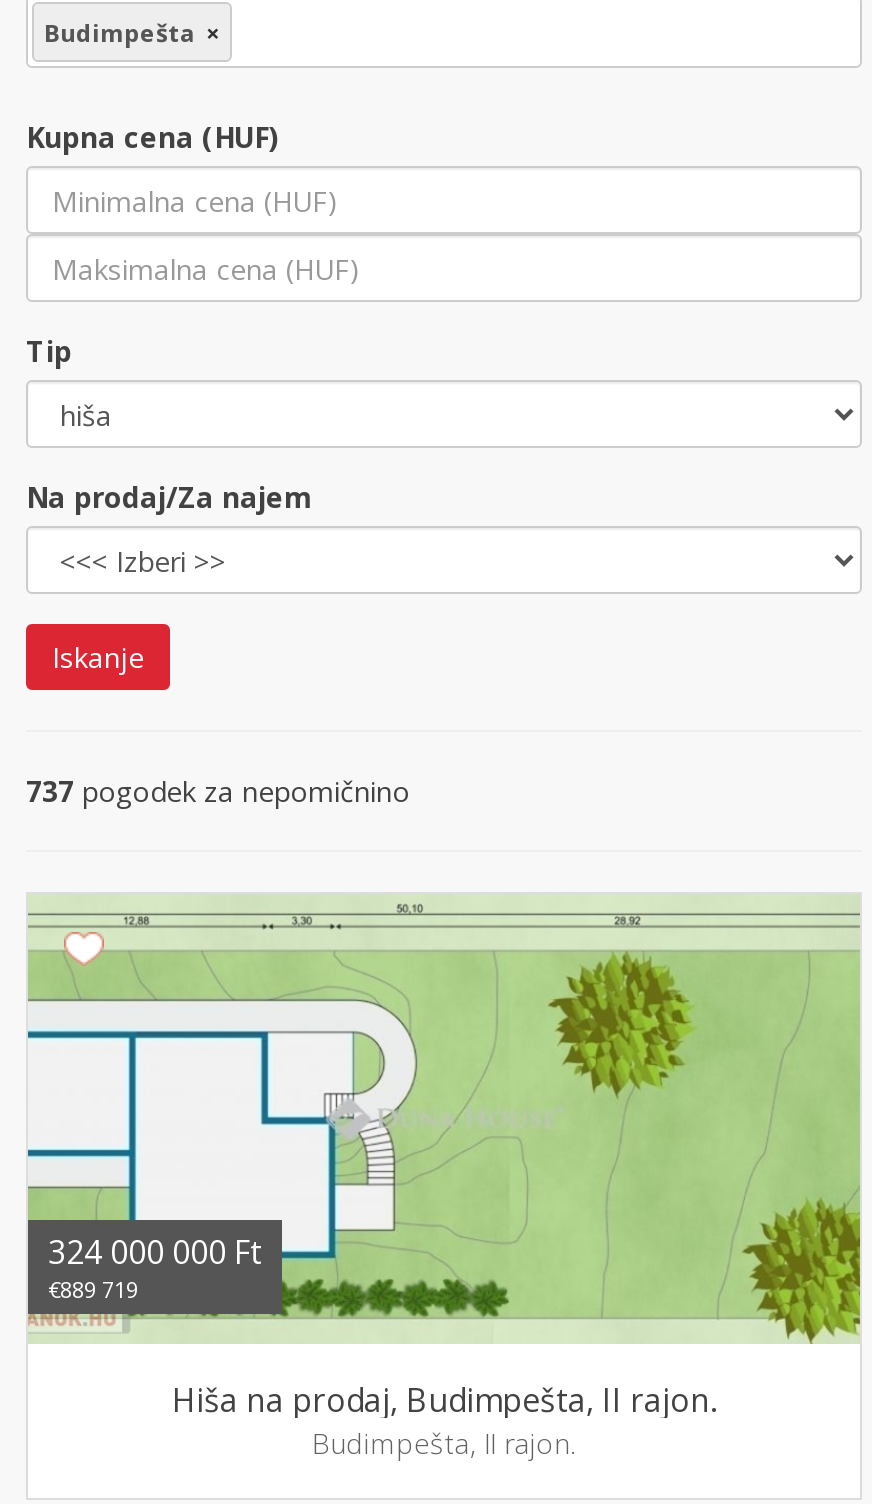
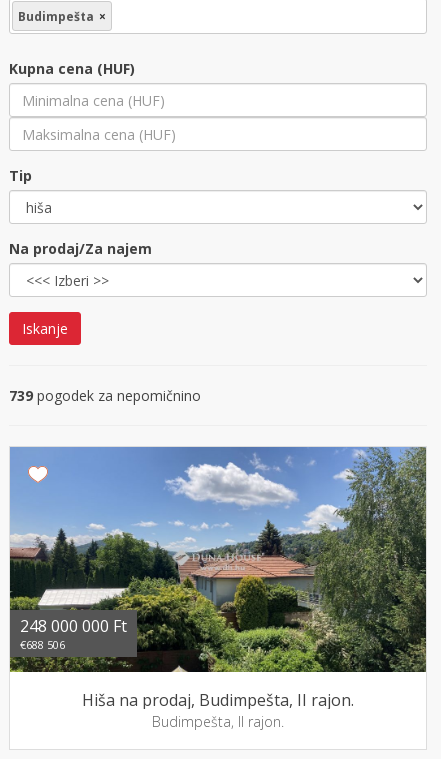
- 737 pogodek za nepomičnino
+ 739 pogodek za nepomičnino

- [image]
- 324 000 000 Ft
+ [image]
+ 248 000 000 Ft

- €889 719
+ €688 506
